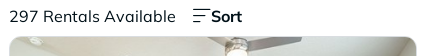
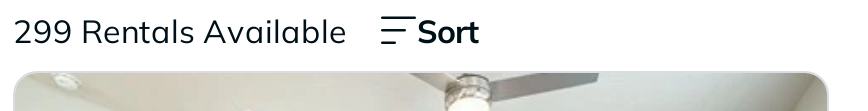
- 297 Rentals Available
+ 299 Rentals Available
